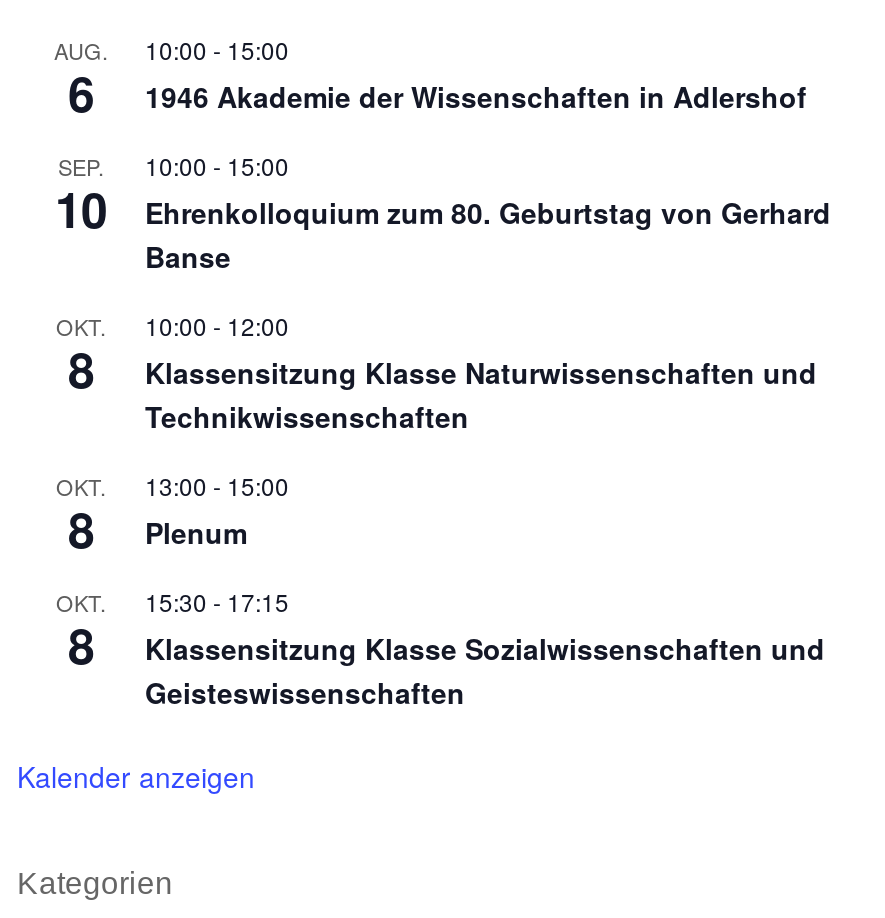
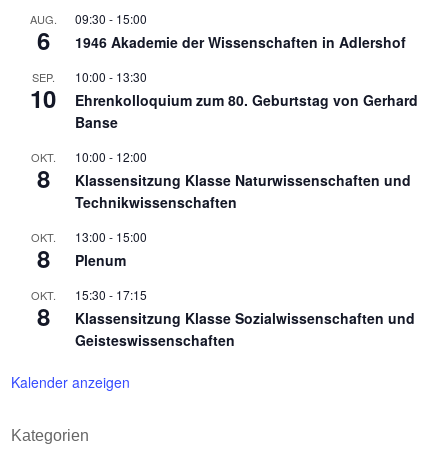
- AUG. 10:00 - 15:00
+ AUG. 09:30 - 15:00

- SEP. 10:00 - 15:00
+ SEP. 10:00 - 13:30
